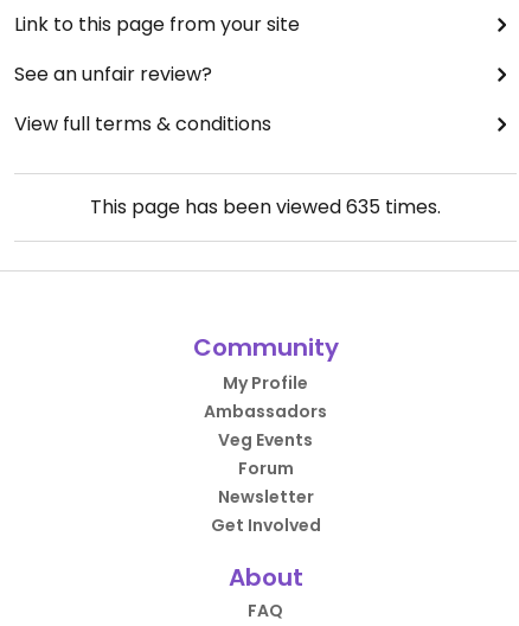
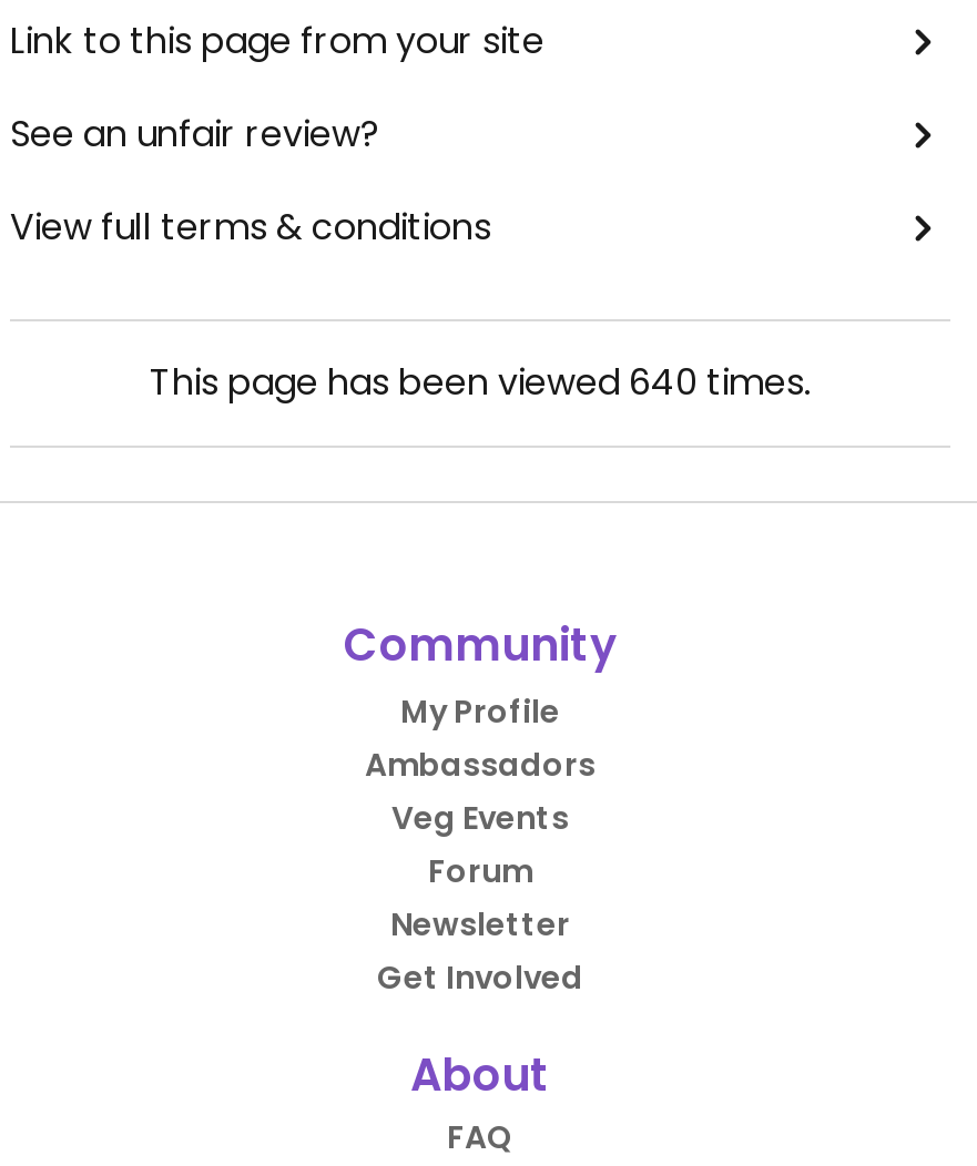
- This page has been viewed 635 times.
+ This page has been viewed 640 times.
